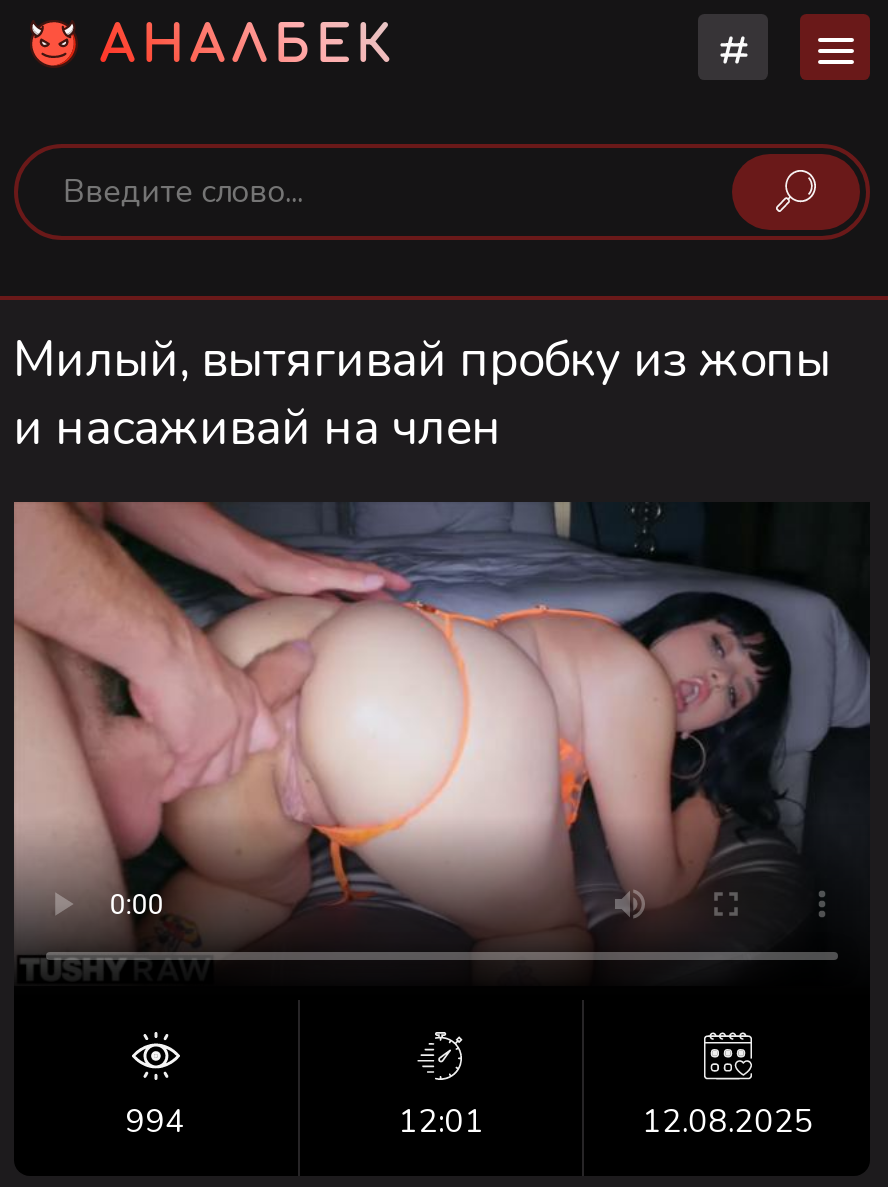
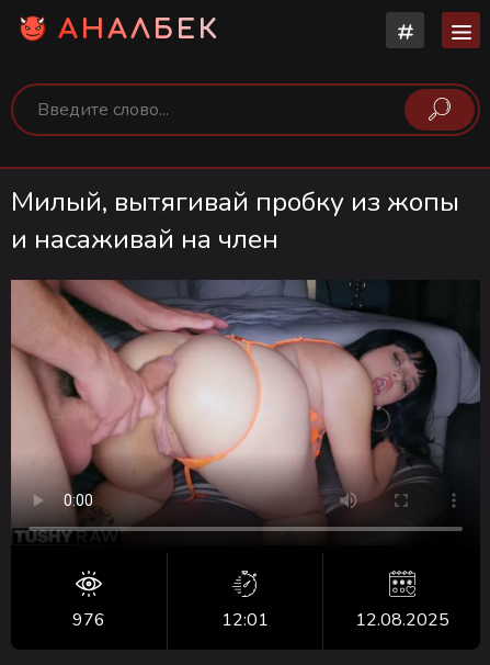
- 994
+ 976
